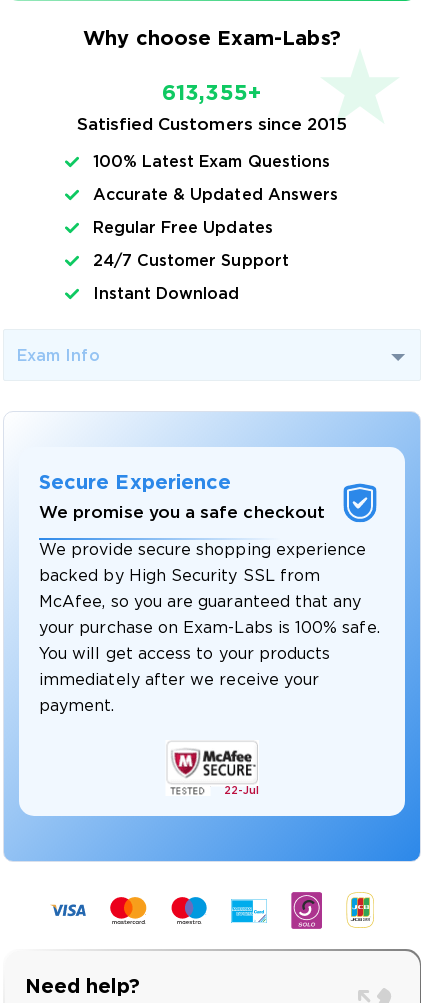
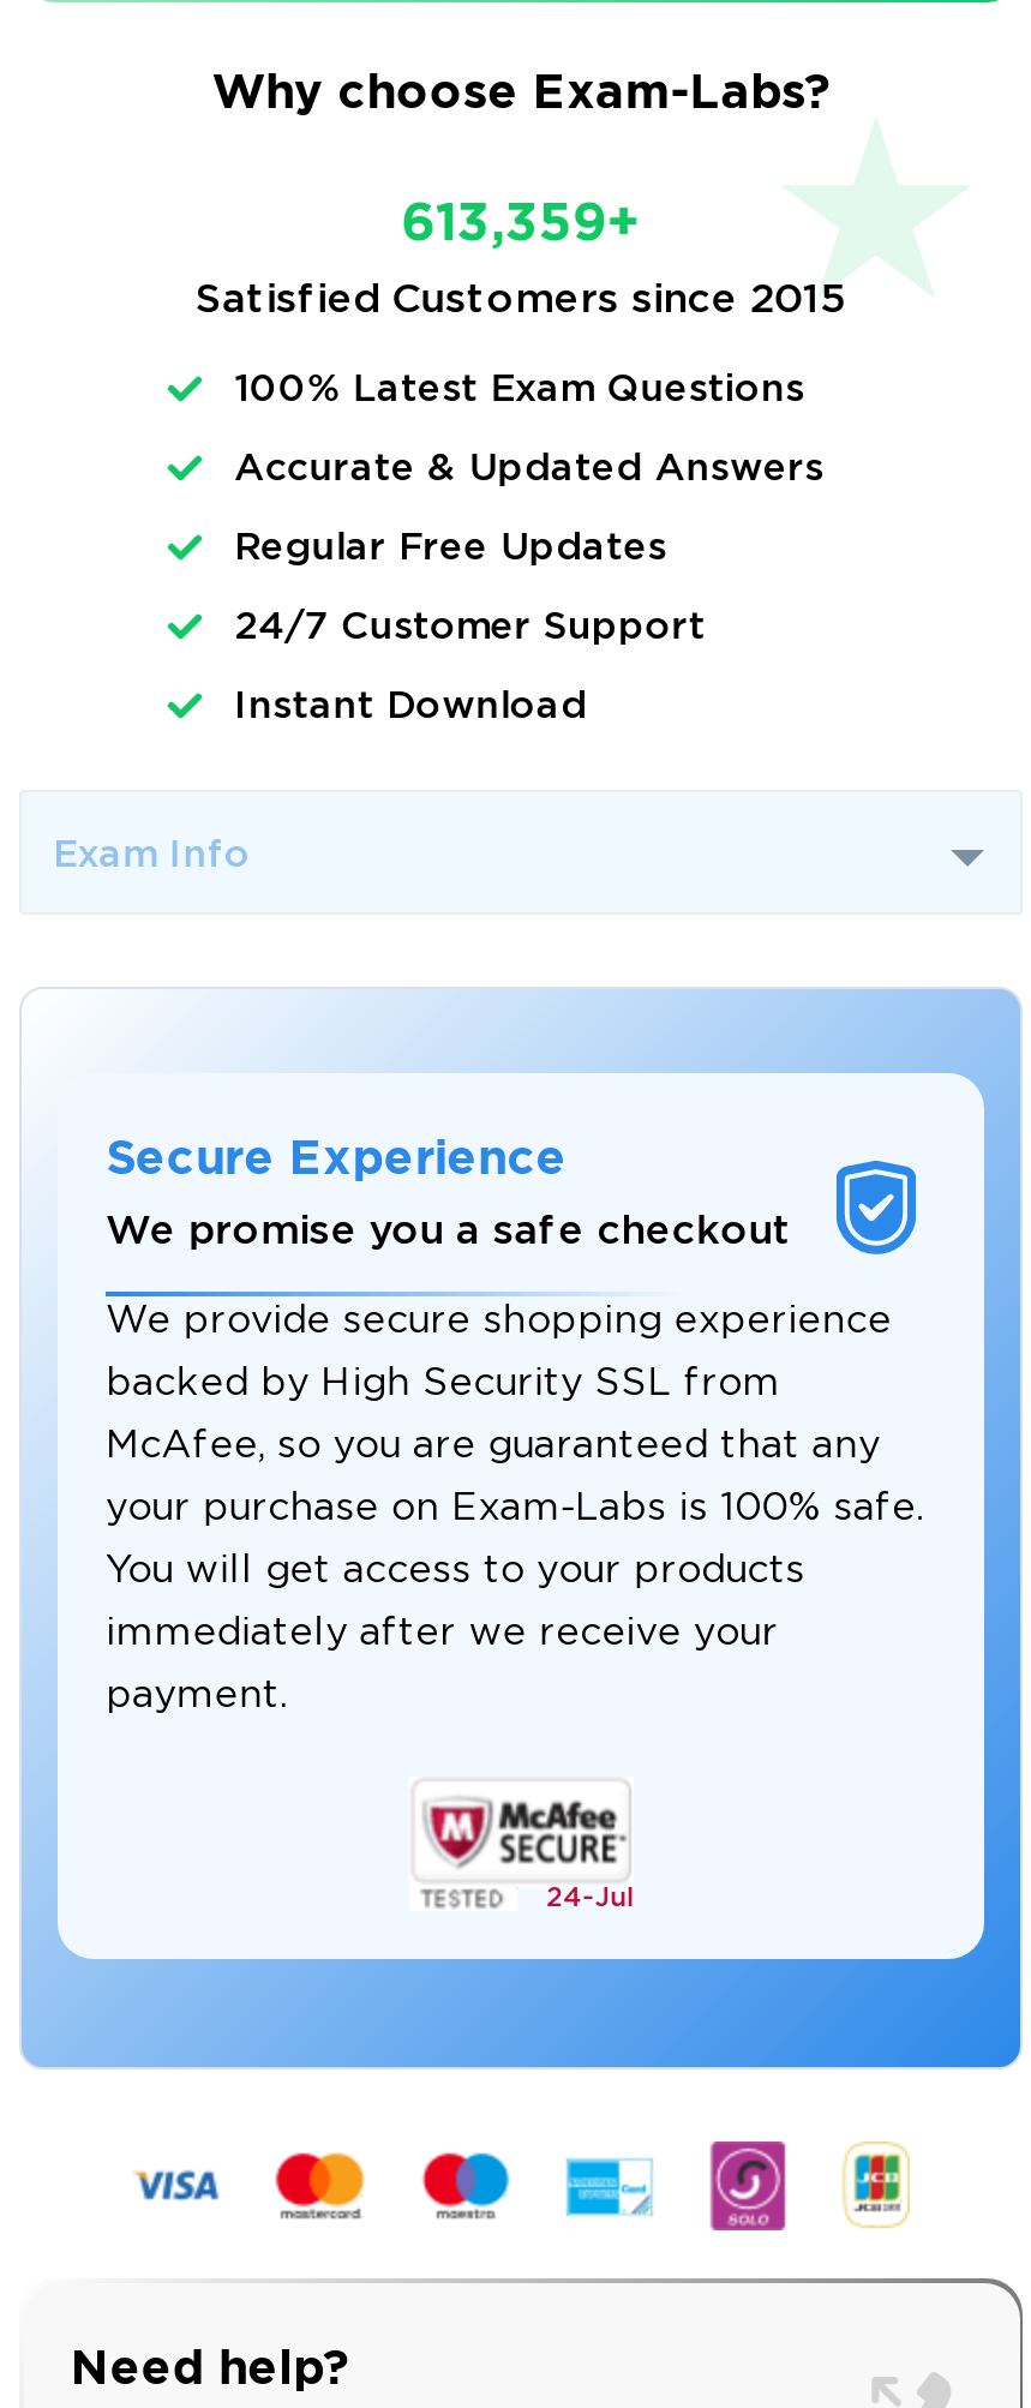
- 613,355+
+ 613,359+

- 22-Jul
+ 24-Jul
